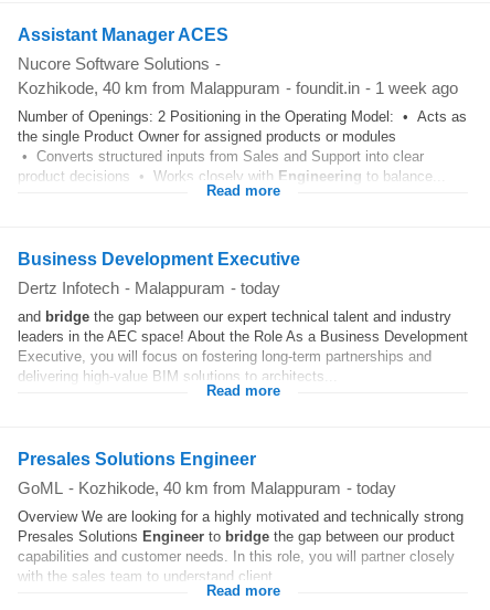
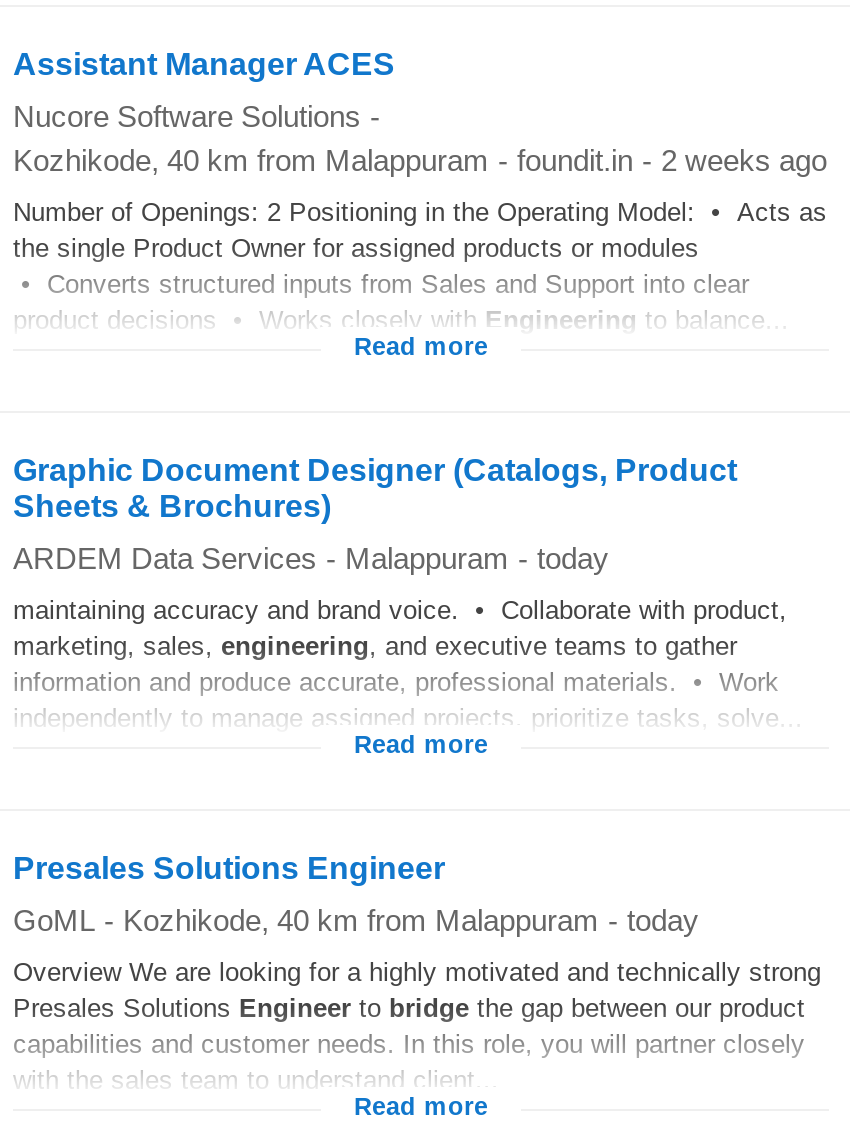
- Kozhikode, 40 km from Malappuram - foundit.in - 1 week ago
+ Kozhikode, 40 km from Malappuram - foundit.in - 2 weeks ago

- Business Development Executive
+ Graphic Document Designer (Catalogs, Product
+ Sheets & Brochures)

- Dertz Infotech - Malappuram - today
+ ARDEM Data Services - Malappuram - today

- and bridge the gap between our expert technical talent and industry
- leaders in the AEC space! About the Role As a Business Development
- Executive, you will focus on fostering long-term partnerships and
- delivering high-value BIM solutions to architects...
+ maintaining accuracy and brand voice. • Collaborate with product,
+ marketing, sales, engineering, and executive teams to gather
+ information and produce accurate, professional materials. • Work
+ independently to manage assigned projects, prioritize tasks, solve...
